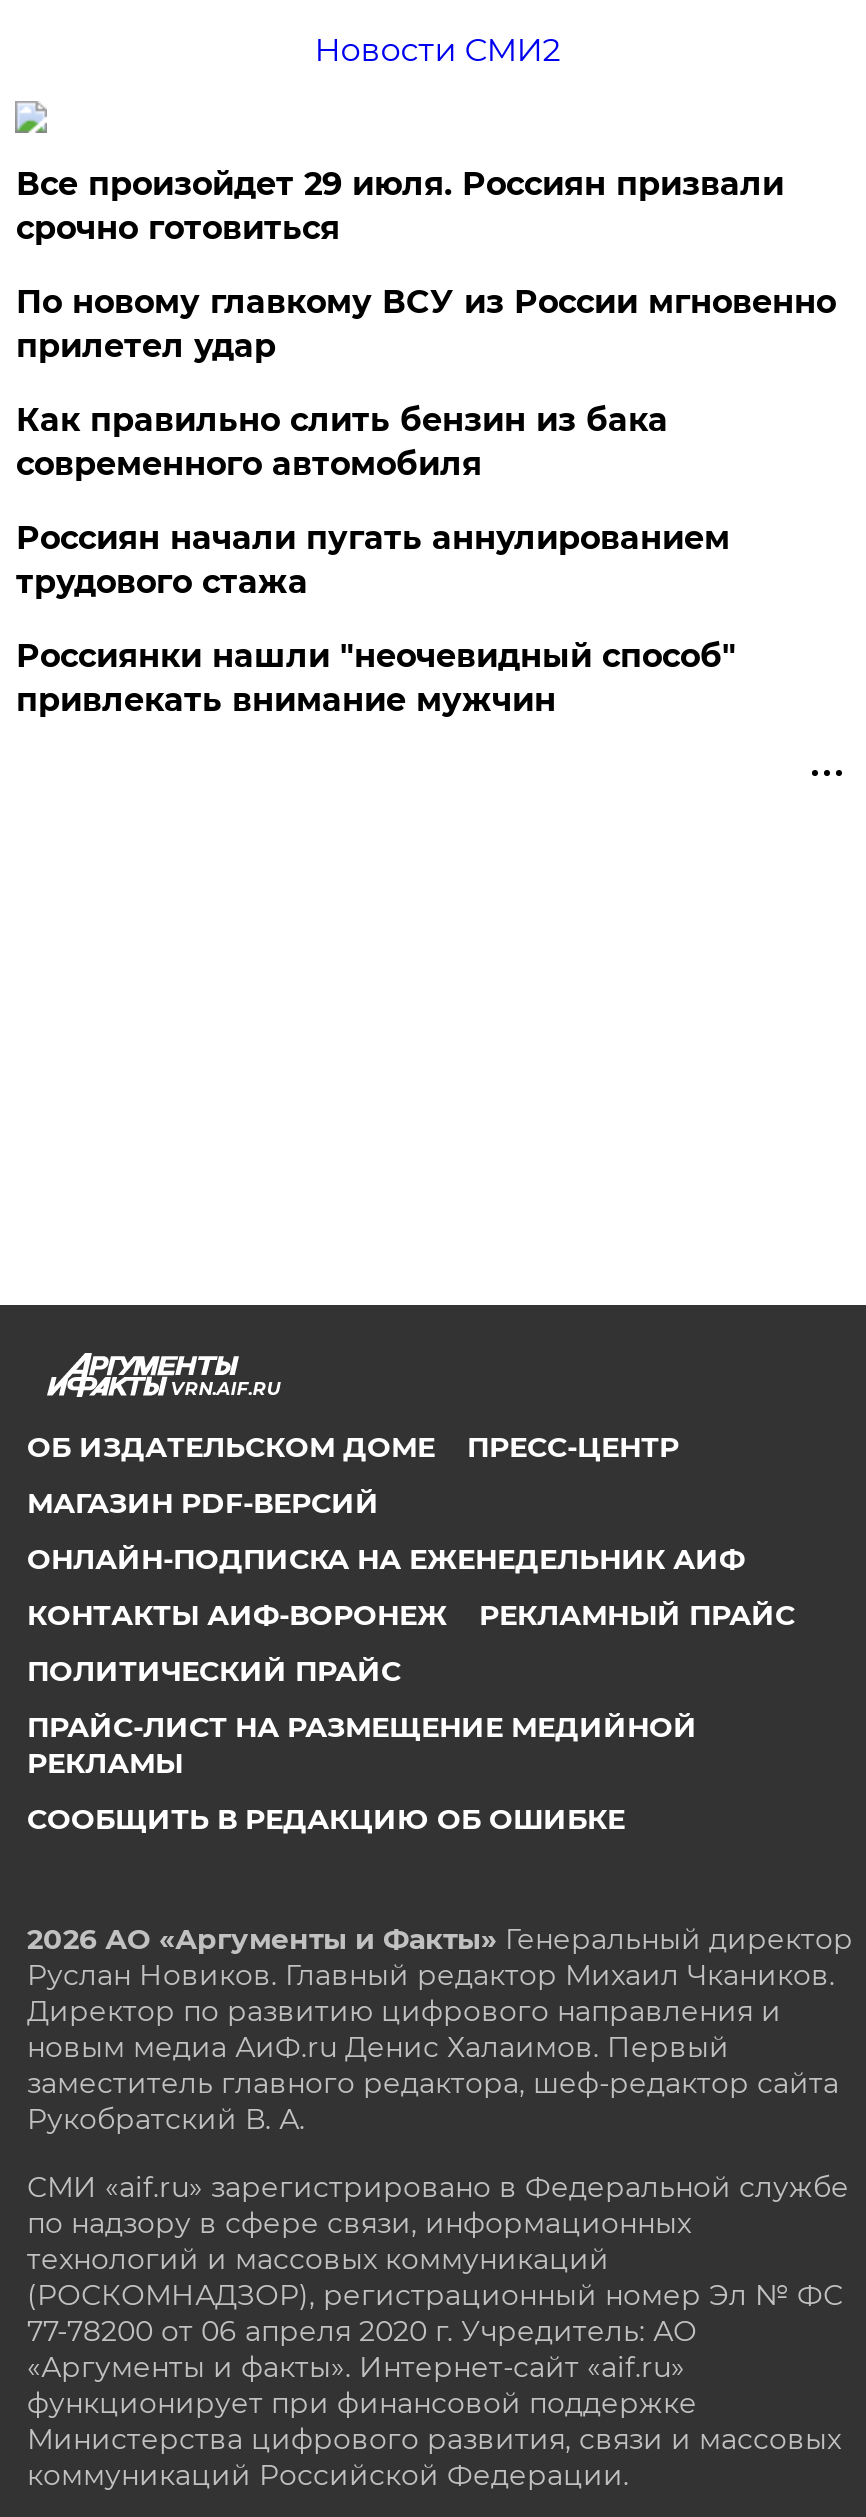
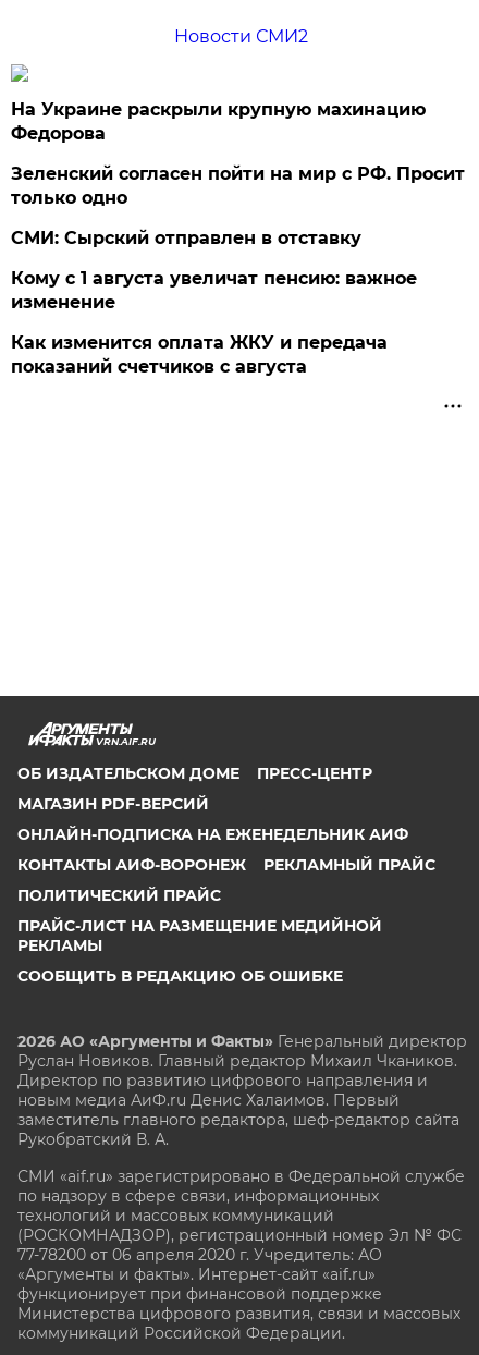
- Все произойдет 29 июля. Россиян призвали
- срочно готовиться
+ На Украине раскрыли крупную махинацию
+ Федорова

- По новому главкому ВСУ из России мгновенно
- прилетел удар
+ Зеленский согласен пойти на мир с РФ. Просит
+ только одно

- Как правильно слить бензин из бака
- современного автомобиля
+ СМИ: Сырский отправлен в отставку

- Россиян начали пугать аннулированием
- трудового стажа
+ Кому с 1 августа увеличат пенсию: важное
+ изменение

- Россиянки нашли "неочевидный способ"
- привлекать внимание мужчин
+ Как изменится оплата ЖКУ и передача
+ показаний счетчиков с августа
